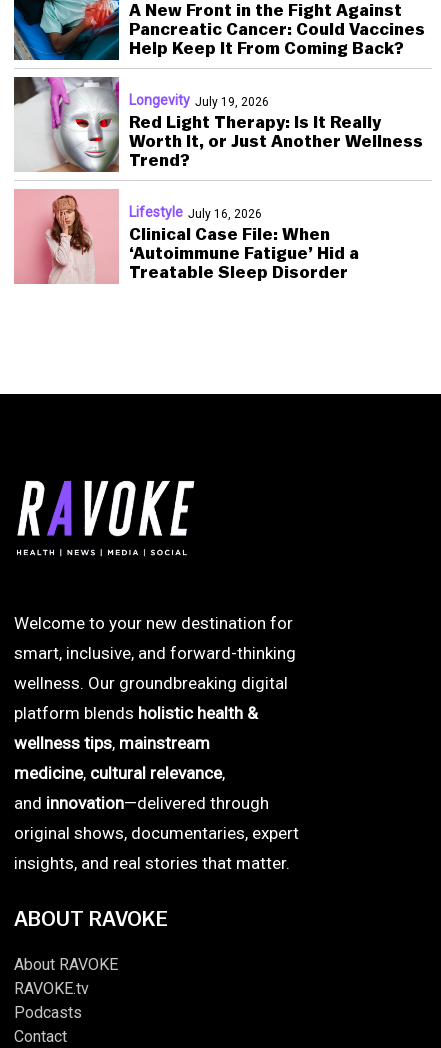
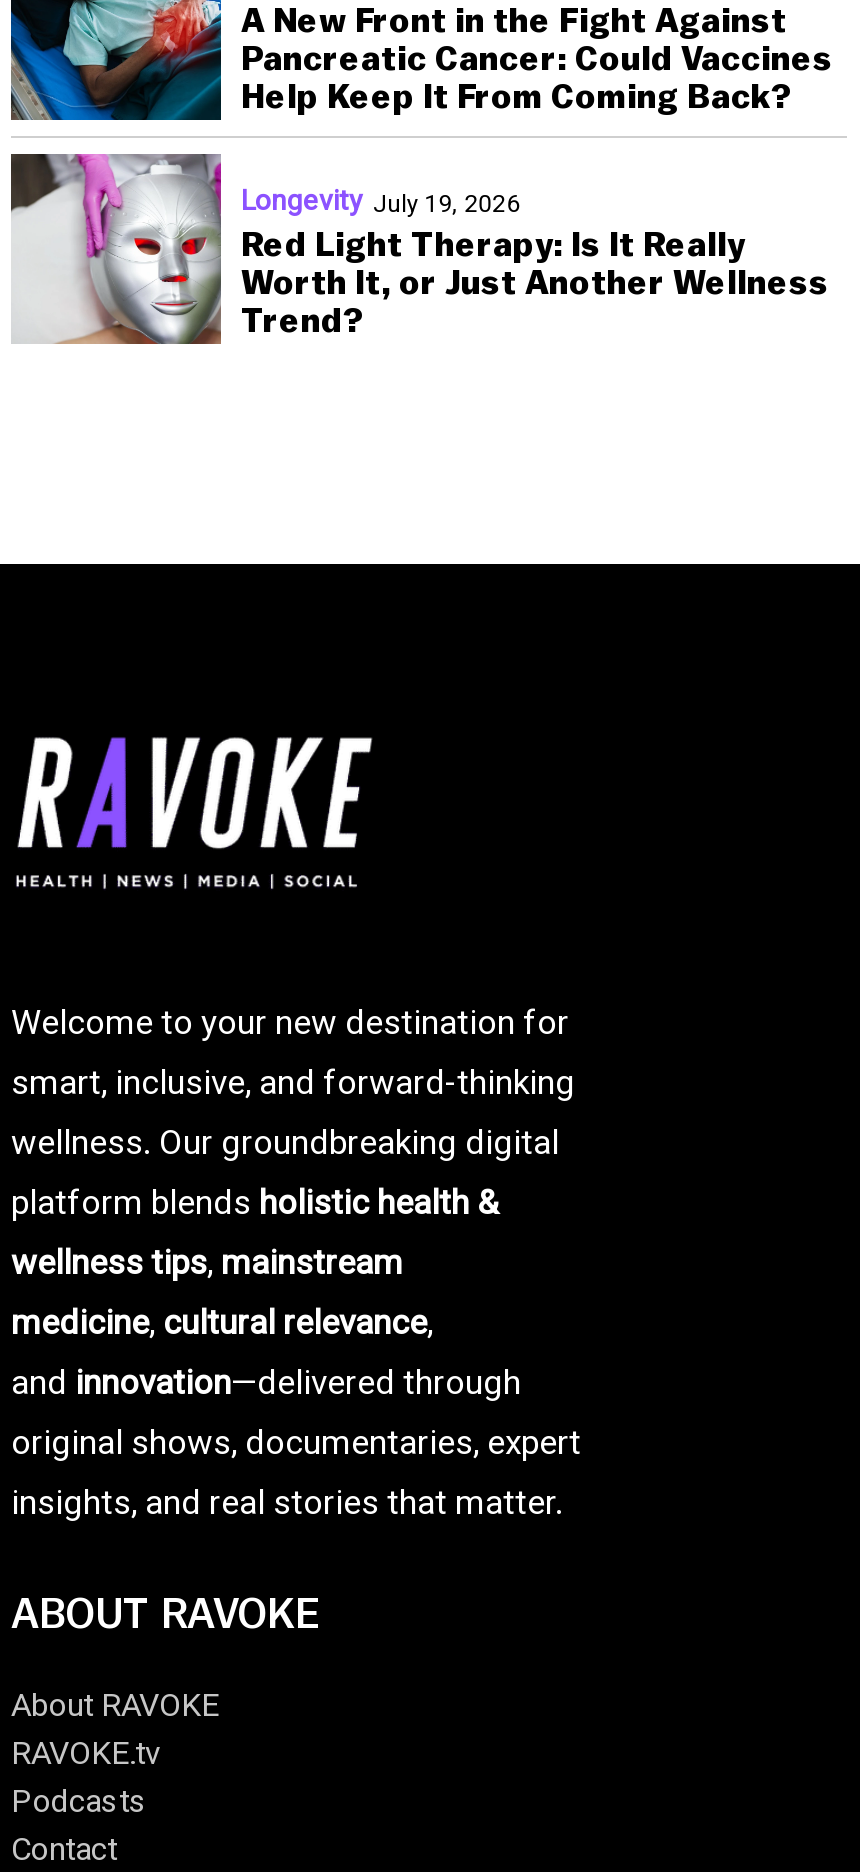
- [image]
- Lifestyle July 16, 2026
- Clinical Case File: When
- ‘Autoimmune Fatigue’ Hid a
- Treatable Sleep Disorder
